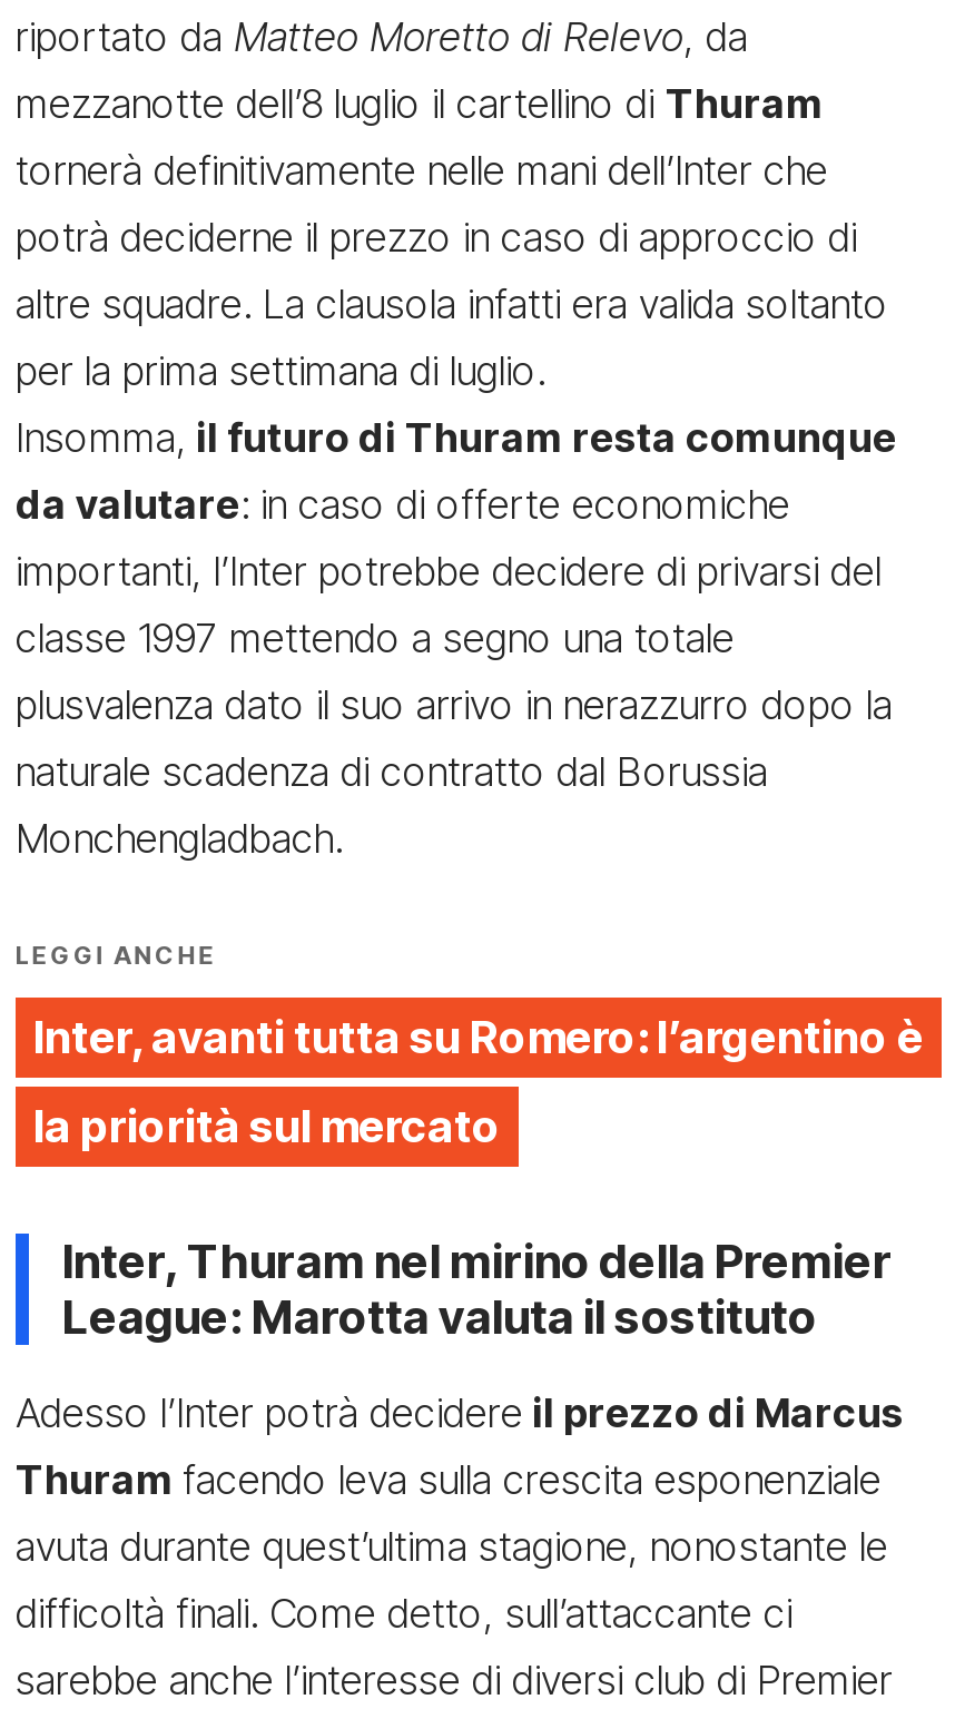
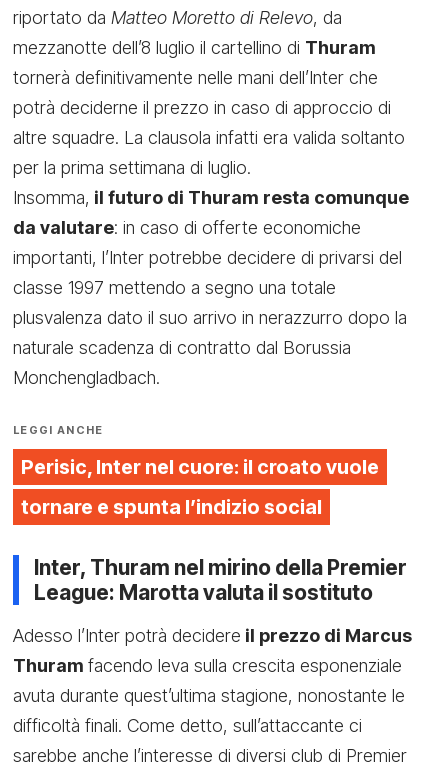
- Inter, avanti tutta su Romero: l’argentino è
+ Perisic, Inter nel cuore: il croato vuole

- la priorità sul mercato
+ tornare e spunta l’indizio social
